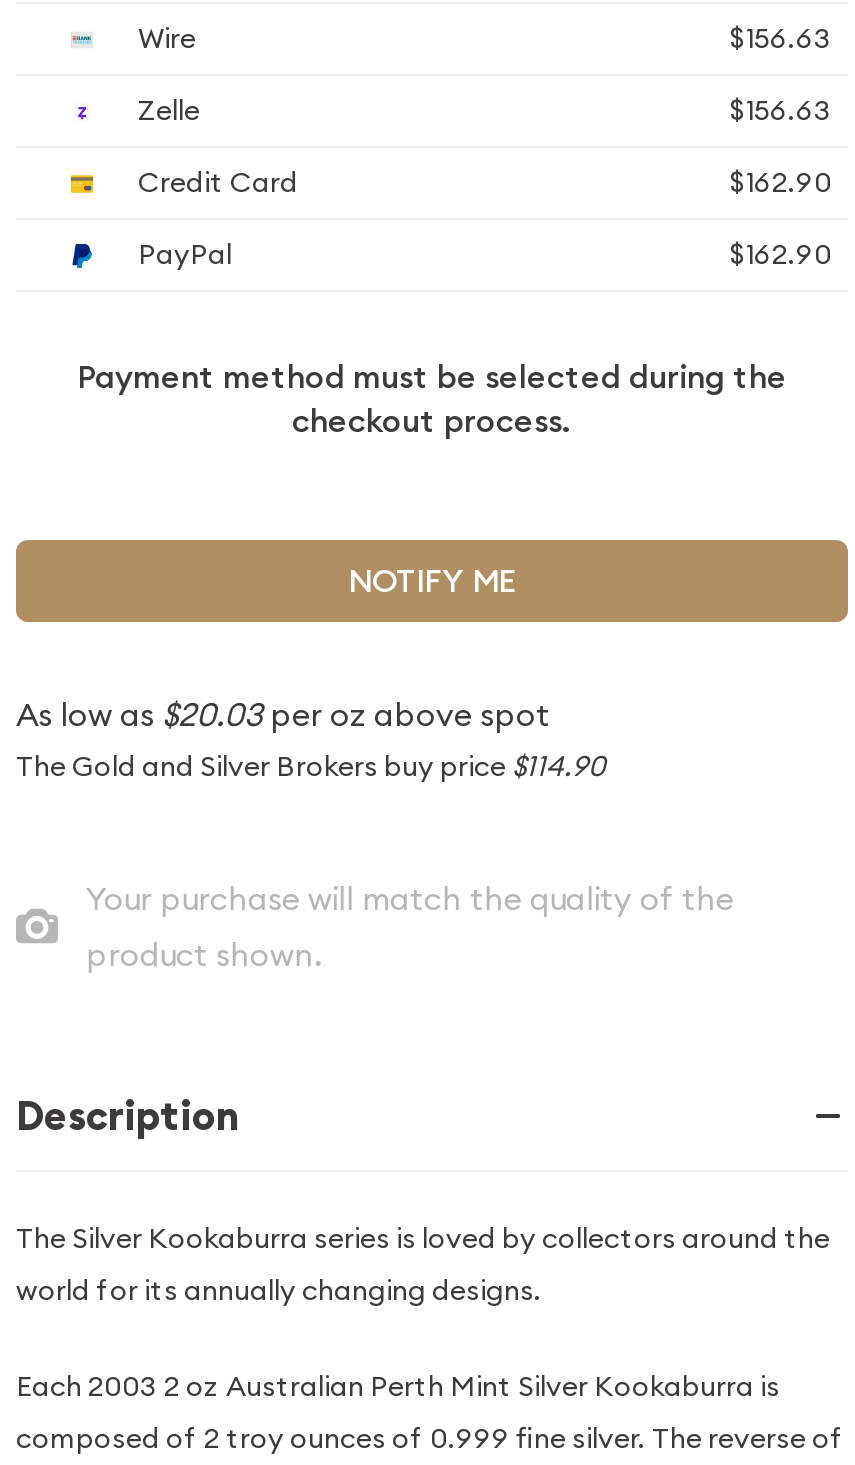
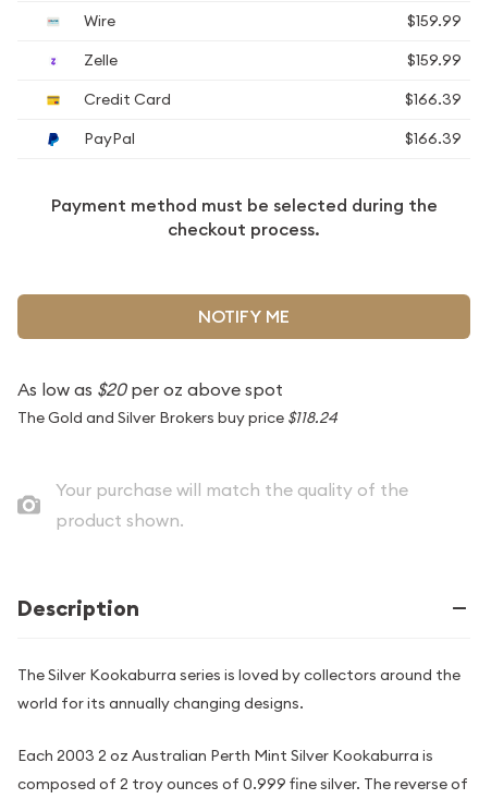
- $156.63
+ $159.99

- $156.63
+ $159.99

- $162.90
+ $166.39

- $162.90
+ $166.39

- As low as $20.03 per oz above spot
+ As low as $20 per oz above spot

- The Gold and Silver Brokers buy price $114.90
+ The Gold and Silver Brokers buy price $118.24
